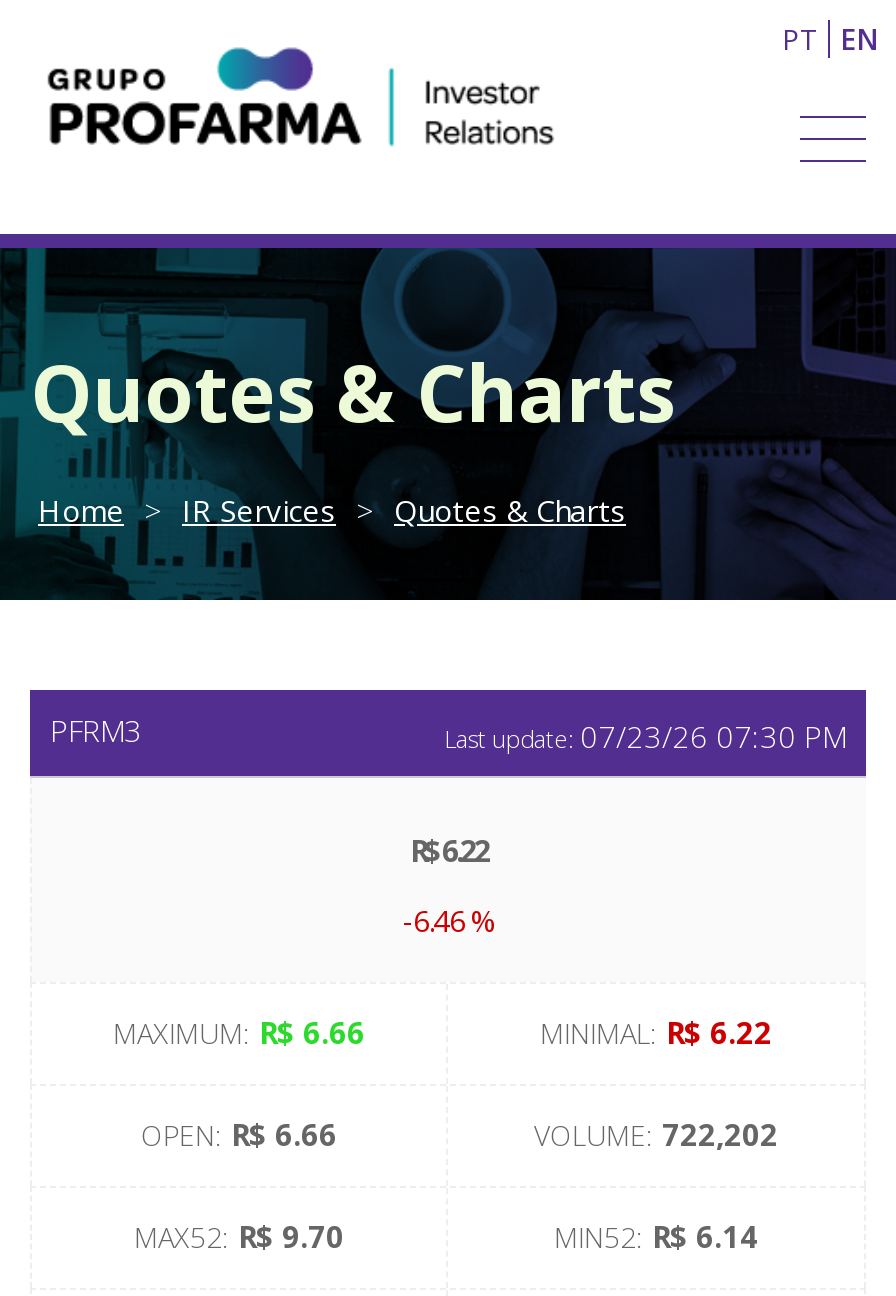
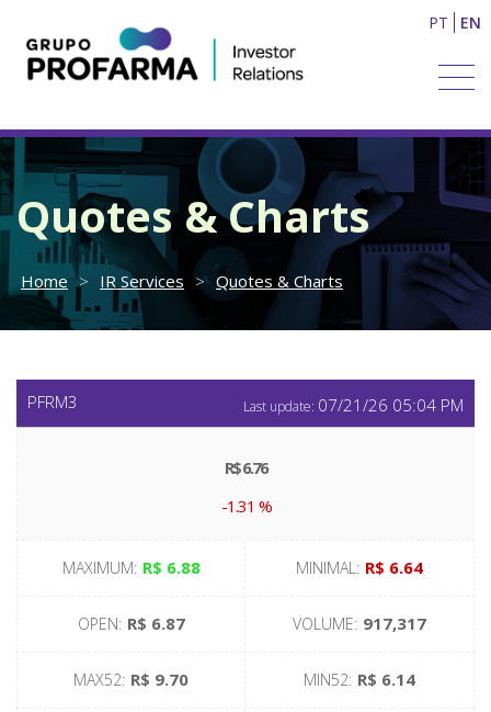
- Last update: 07/23/26 07:30 PM
+ Last update: 07/21/26 05:04 PM

- R$ 6.22
+ R$ 6.76

- -6.46 %
+ -1.31 %

- MAXIMUM: R$ 6.66
+ MAXIMUM: R$ 6.88

- MINIMAL: R$ 6.22
+ MINIMAL: R$ 6.64

- OPEN: R$ 6.66
+ OPEN: R$ 6.87

- VOLUME: 722,202
+ VOLUME: 917,317
